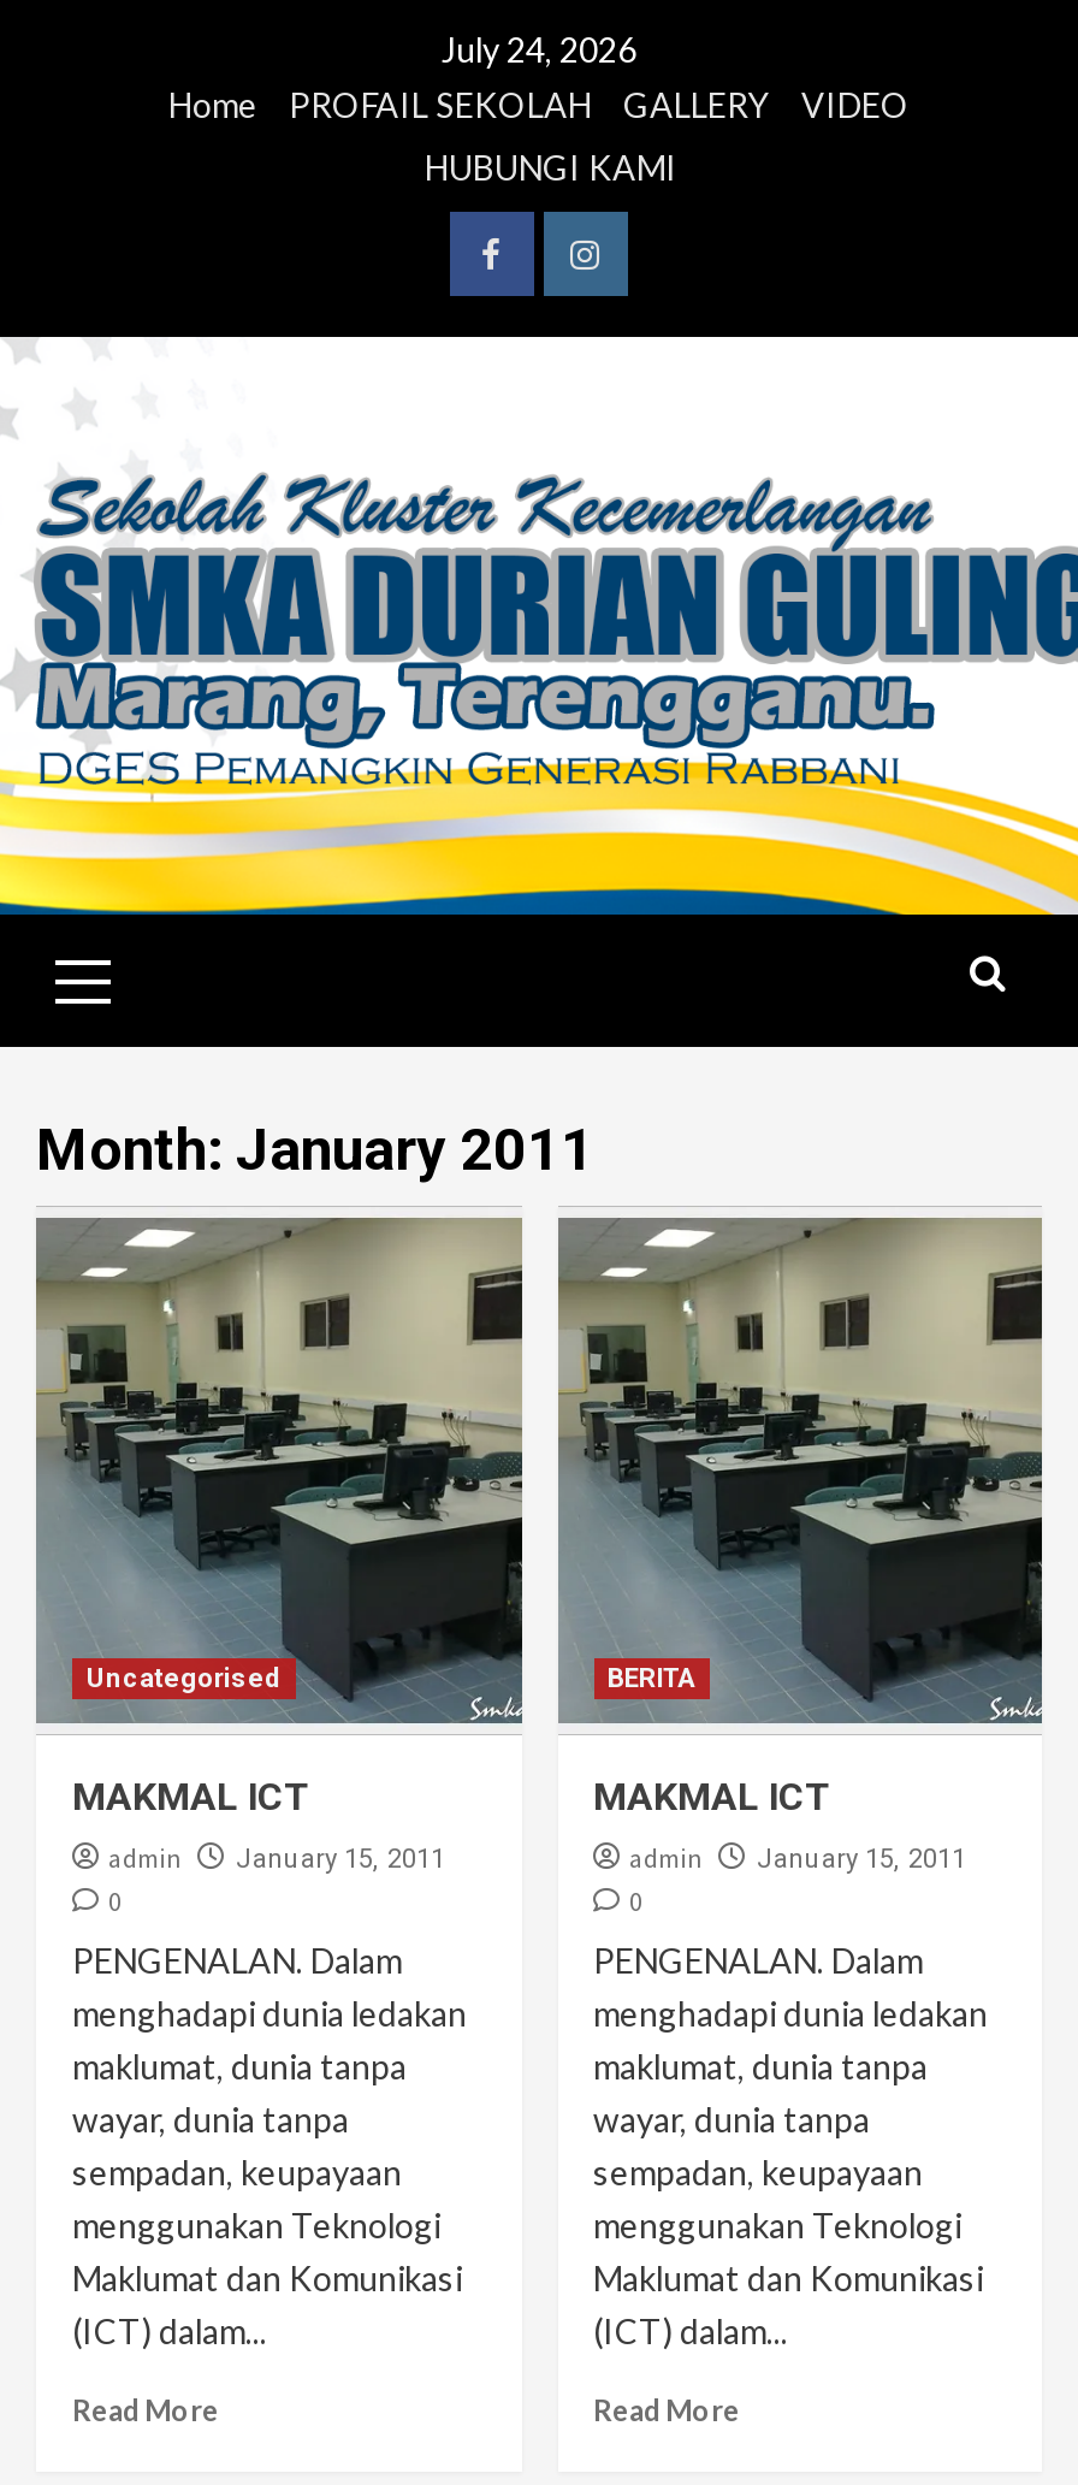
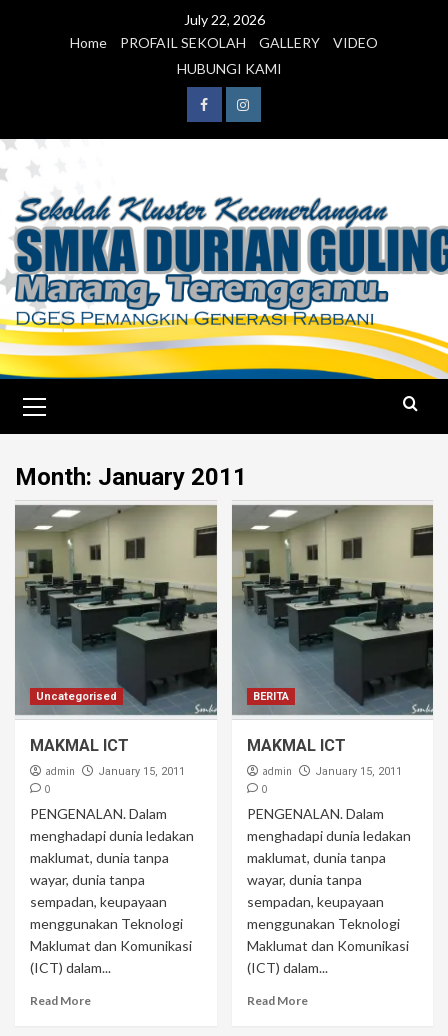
- July 24, 2026
+ July 22, 2026
